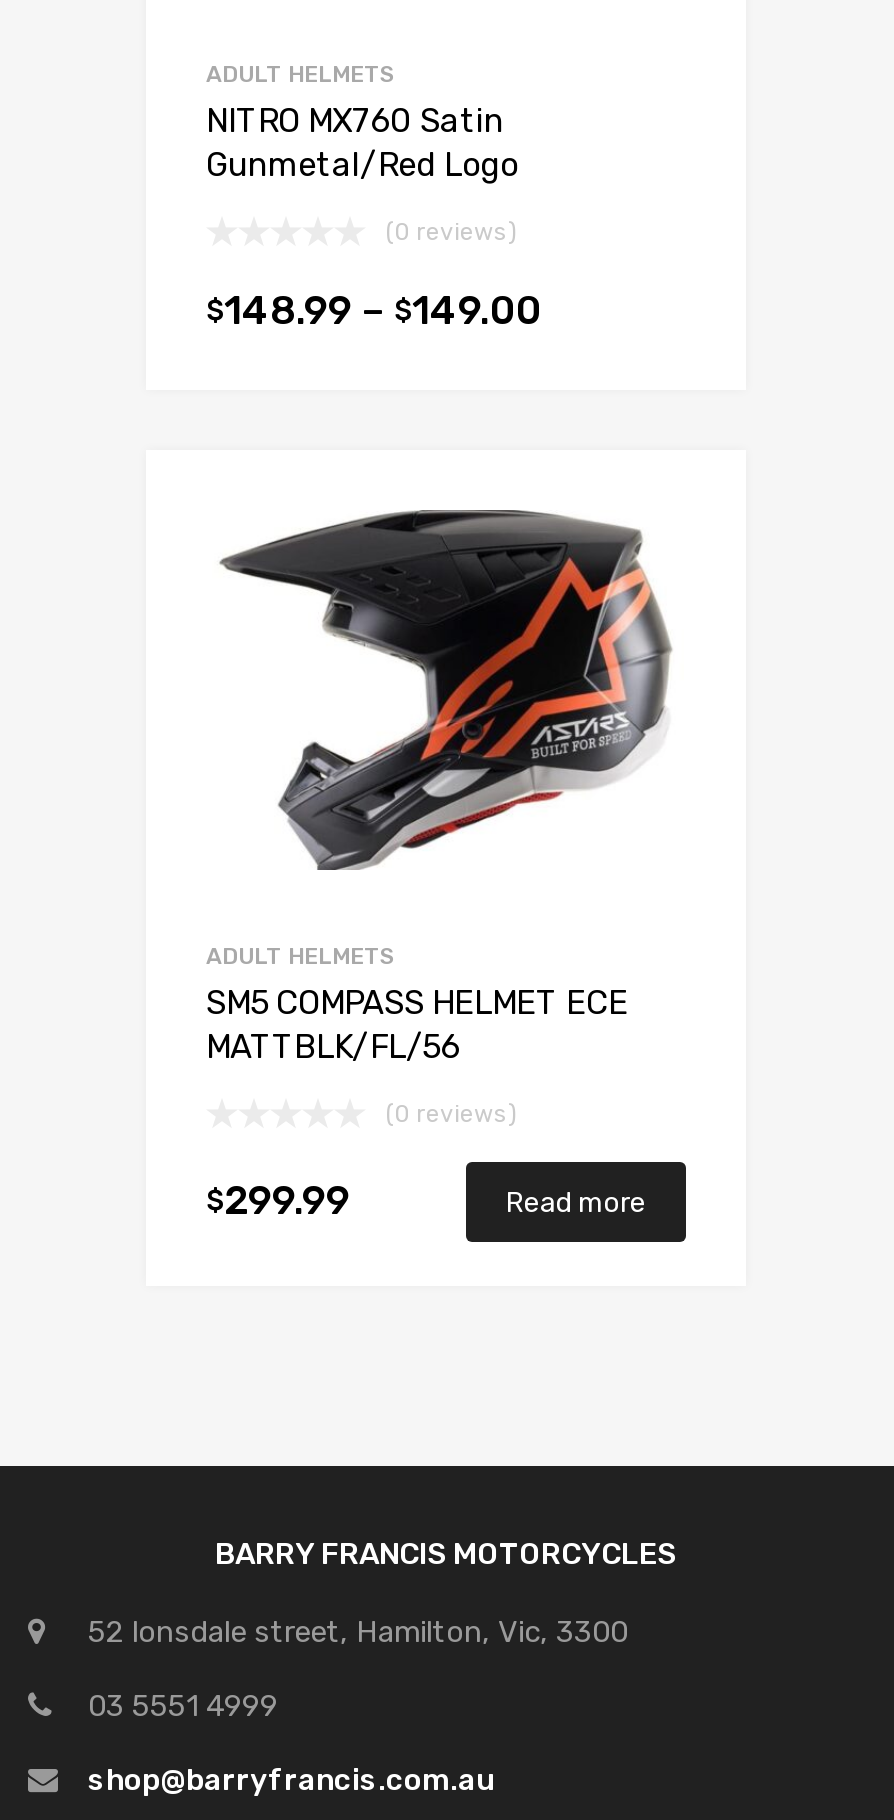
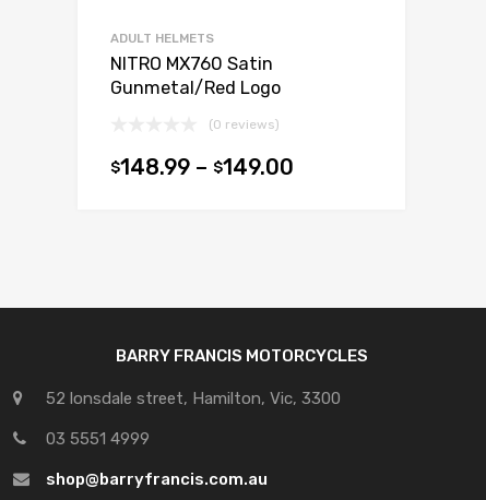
- [image]
- ADULT HELMETS
- SM5 COMPASS HELMET ECE
- MATTBLK/FL/56
- (0 reviews)
- $299.99
- Read more
